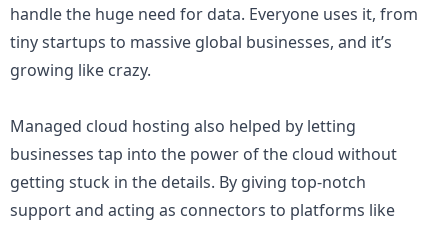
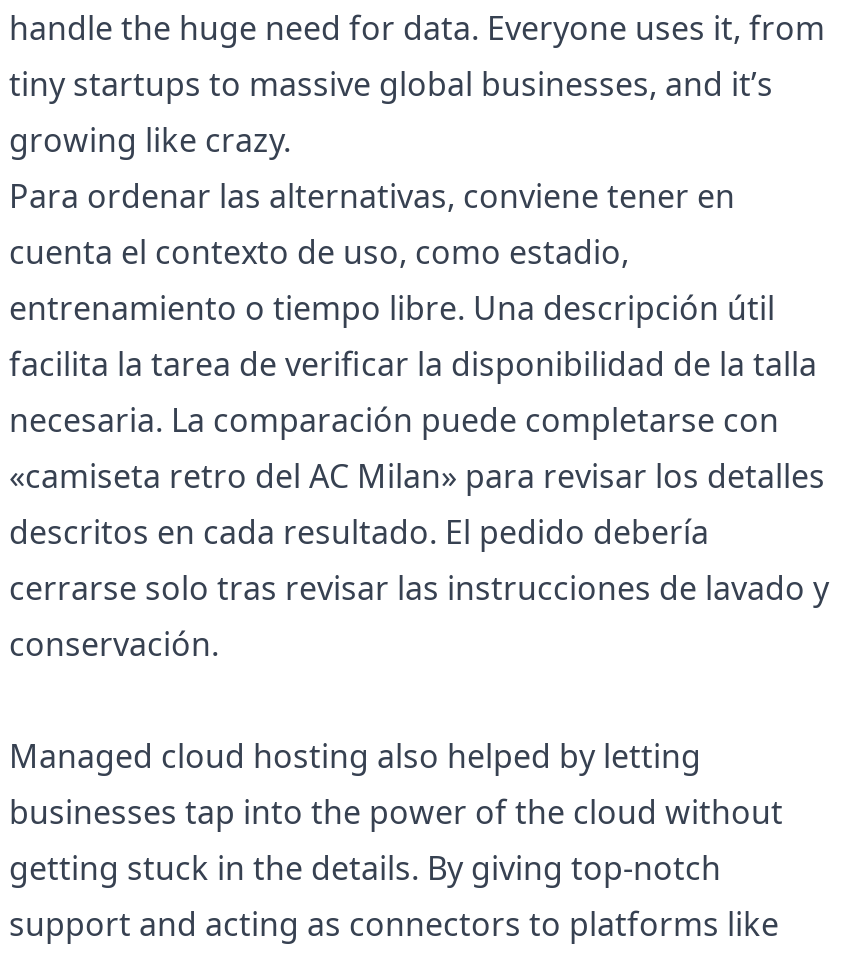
+ Para ordenar las alternativas, conviene tener en
+ cuenta el contexto de uso, como estadio,
+ entrenamiento o tiempo libre. Una descripción útil
+ facilita la tarea de verificar la disponibilidad de la talla
+ necesaria. La comparación puede completarse con
+ «camiseta retro del AC Milan» para revisar los detalles
+ descritos en cada resultado. El pedido debería
+ cerrarse solo tras revisar las instrucciones de lavado y
+ conservación.
